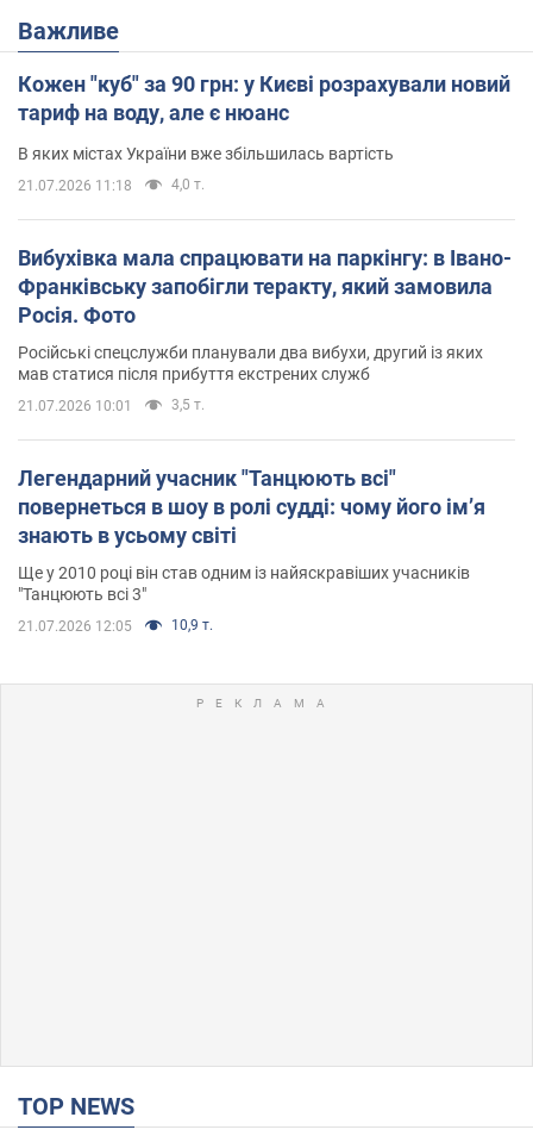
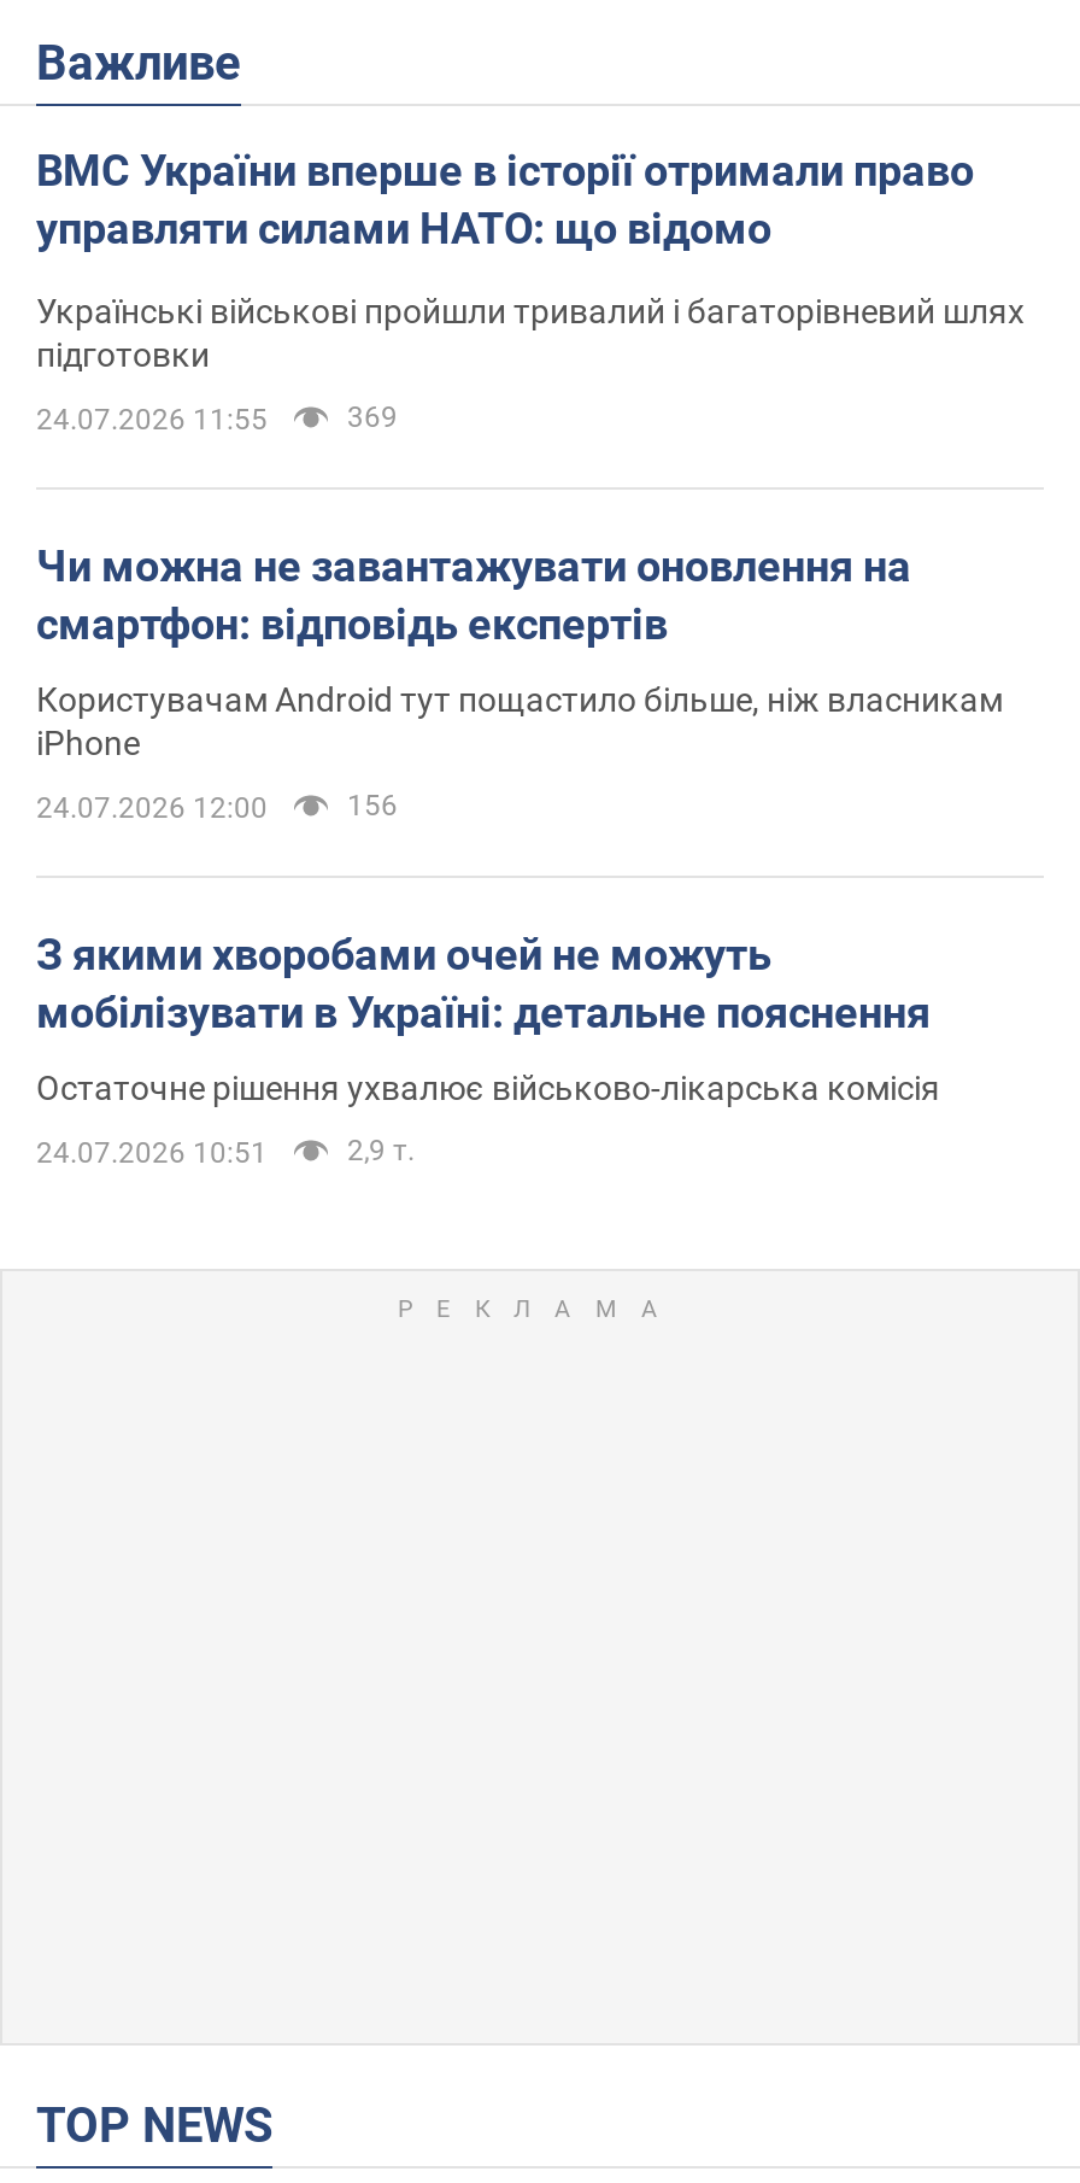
- Кожен "куб" за 90 грн: у Києві розрахували новий
- тариф на воду, але є нюанс
+ ВМС України вперше в історії отримали право
+ управляти силами НАТО: що відомо

- В яких містах України вже збільшилась вартість
+ Українські військові пройшли тривалий і багаторівневий шлях
+ підготовки

- 21.07.2026 11:18
- 4,0 т.
+ 24.07.2026 11:55
+ 369

- Вибухівка мала спрацювати на паркінгу: в Івано-
- Франківську запобігли теракту, який замовила
- Росія. Фото
+ Чи можна не завантажувати оновлення на
+ смартфон: відповідь експертів

- Російські спецслужби планували два вибухи, другий із яких
- мав статися після прибуття екстрених служб
+ Користувачам Android тут пощастило більше, ніж власникам
+ iPhone

- 21.07.2026 10:01
- 3,5 т.
+ 24.07.2026 12:00
+ 156

- Легендарний учасник "Танцюють всі"
- повернеться в шоу в ролі судді: чому його імʼя
- знають в усьому світі
+ З якими хворобами очей не можуть
+ мобілізувати в Україні: детальне пояснення

- Ще у 2010 році він став одним із найяскравіших учасників
- "Танцюють всі 3"
+ Остаточне рішення ухвалює військово-лікарська комісія

- 21.07.2026 12:05
- 10,9 т.
+ 24.07.2026 10:51
+ 2,9 т.
